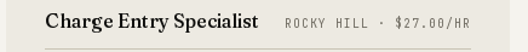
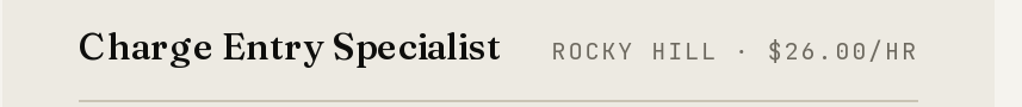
- Charge Entry Specialist ROCKY HILL · $27.00/HR
+ Charge Entry Specialist ROCKY HILL · $26.00/HR
